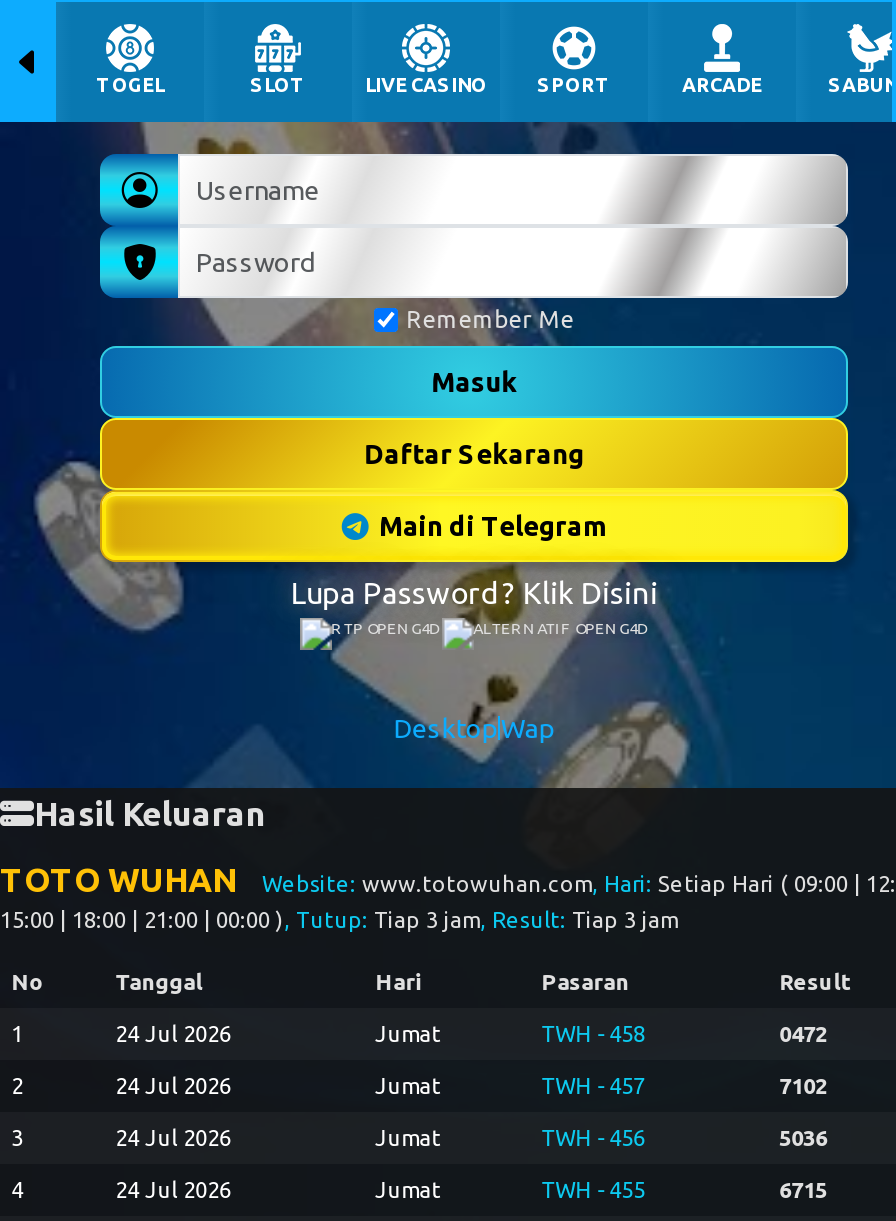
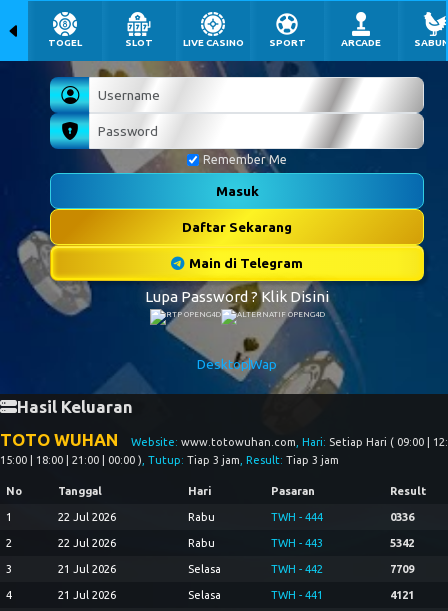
- 24 Jul 2026
- Jumat
- TWH - 458
- 0472
+ 22 Jul 2026
+ Rabu
+ TWH - 444
+ 0336

- 24 Jul 2026
- Jumat
- TWH - 457
- 7102
+ 22 Jul 2026
+ Rabu
+ TWH - 443
+ 5342

- 24 Jul 2026
- Jumat
- TWH - 456
- 5036
+ 21 Jul 2026
+ Selasa
+ TWH - 442
+ 7709

- 24 Jul 2026
- Jumat
- TWH - 455
- 6715
+ 21 Jul 2026
+ Selasa
+ TWH - 441
+ 4121
